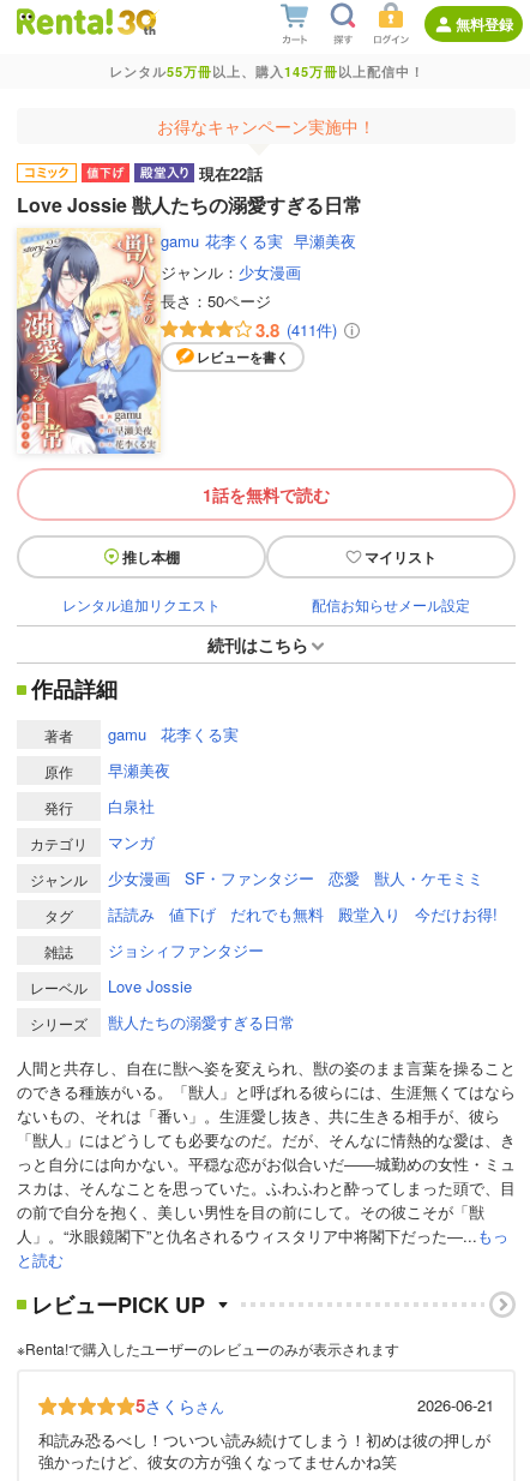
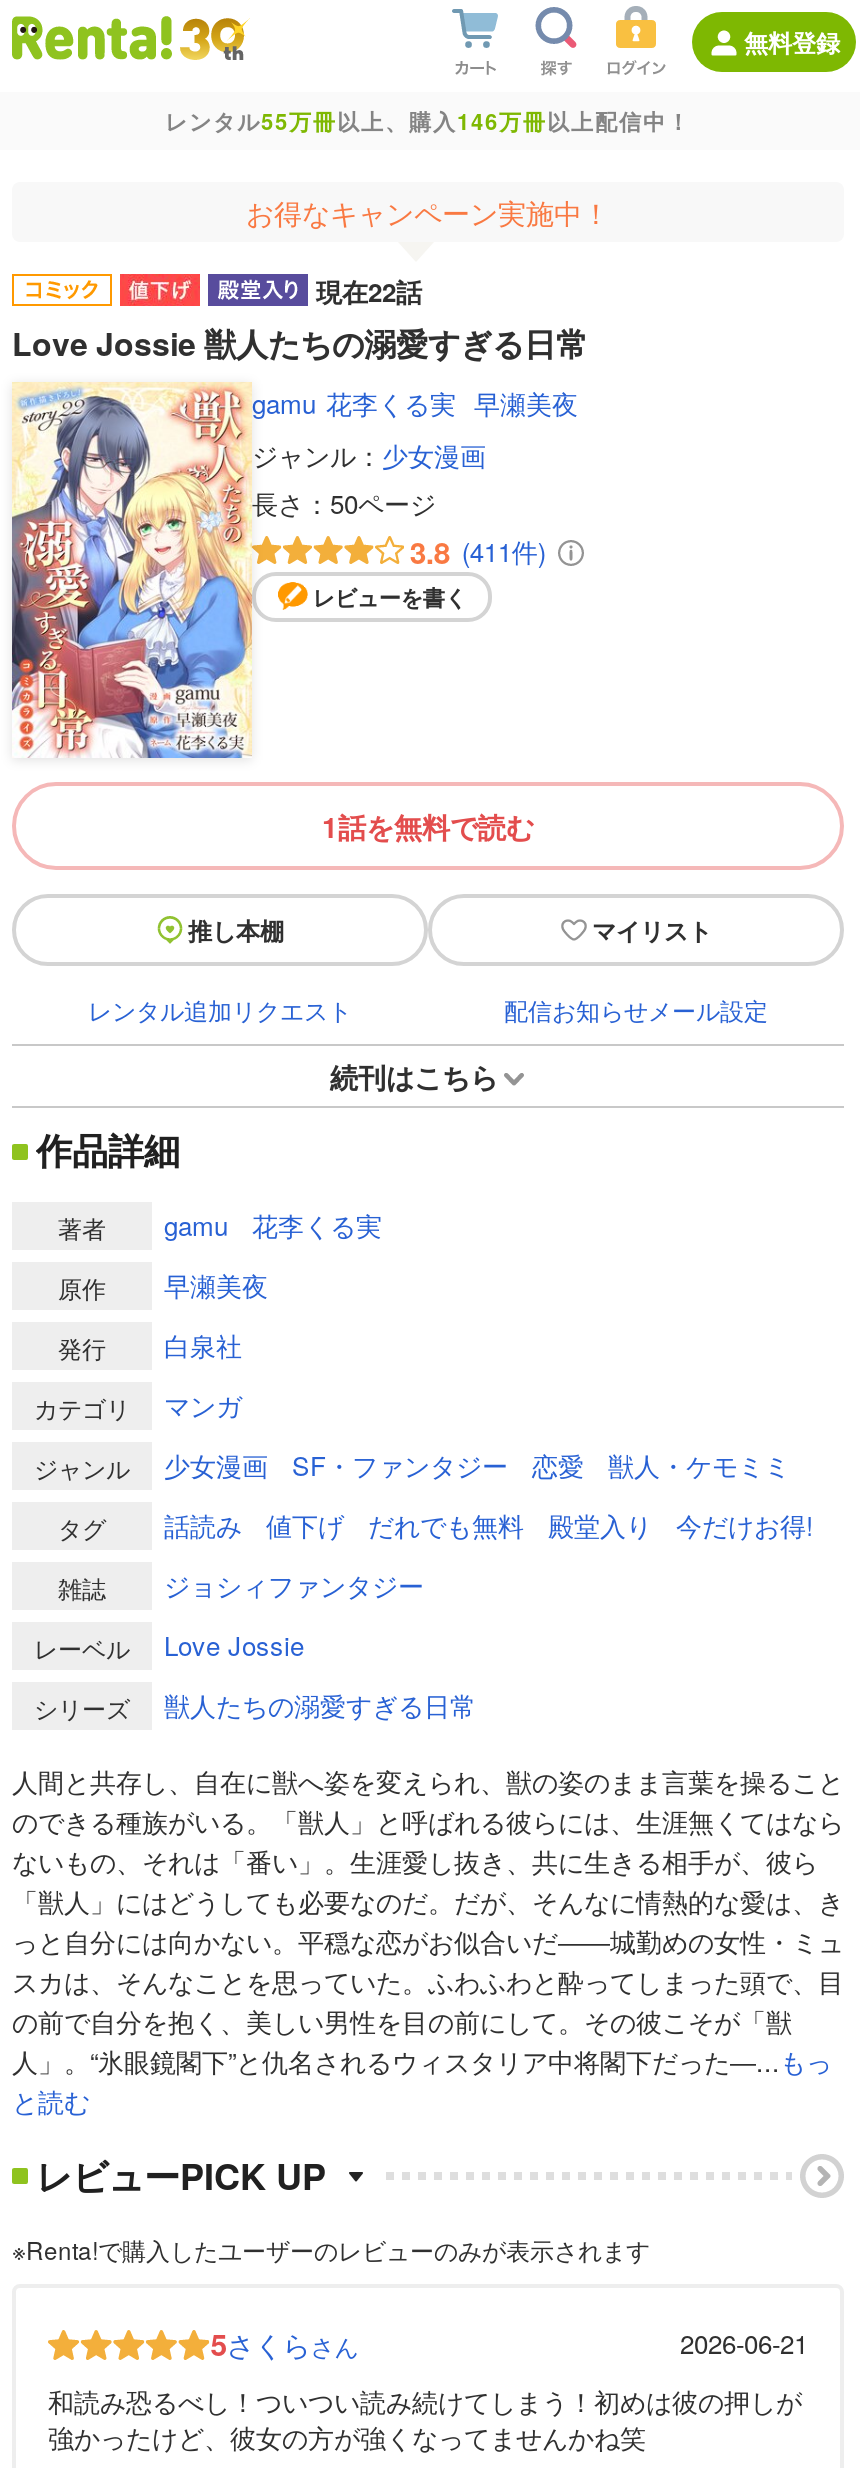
- レンタル55万冊以上、購入145万冊以上配信中！
+ レンタル55万冊以上、購入146万冊以上配信中！
